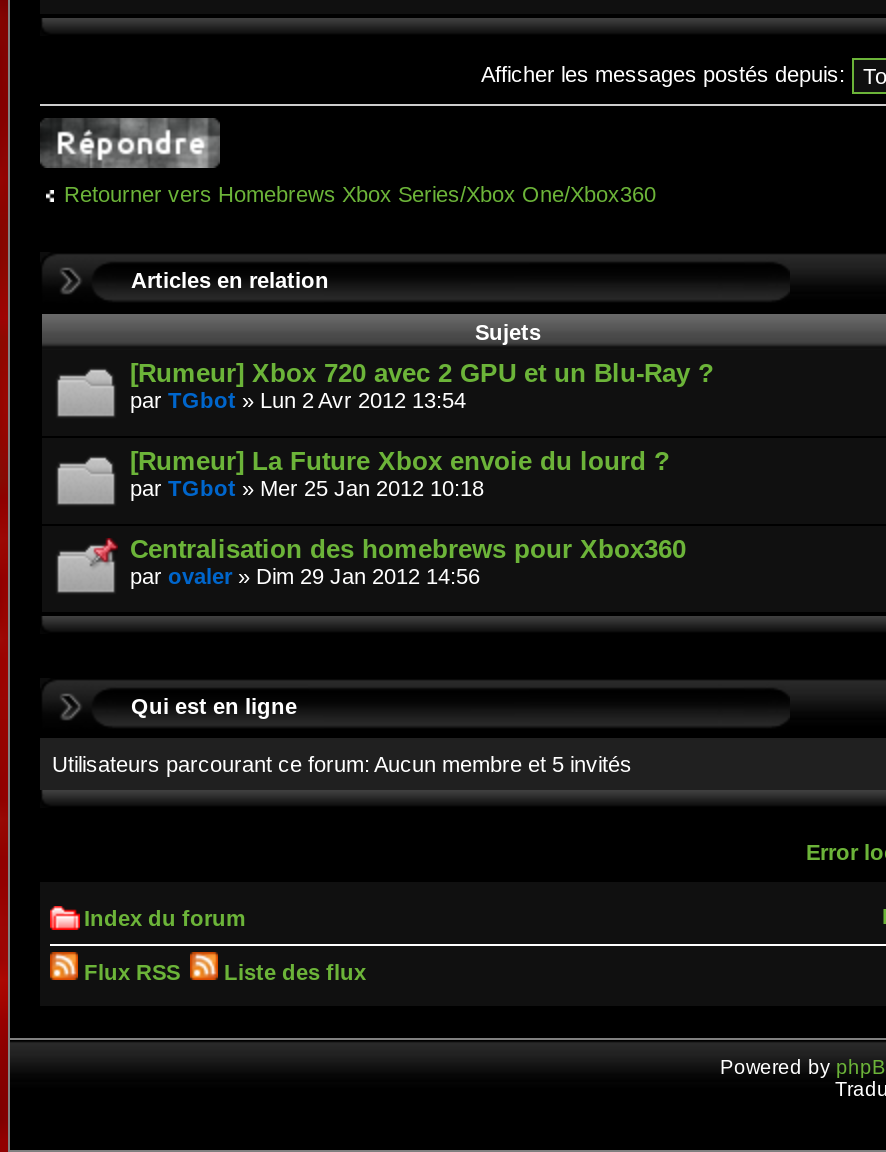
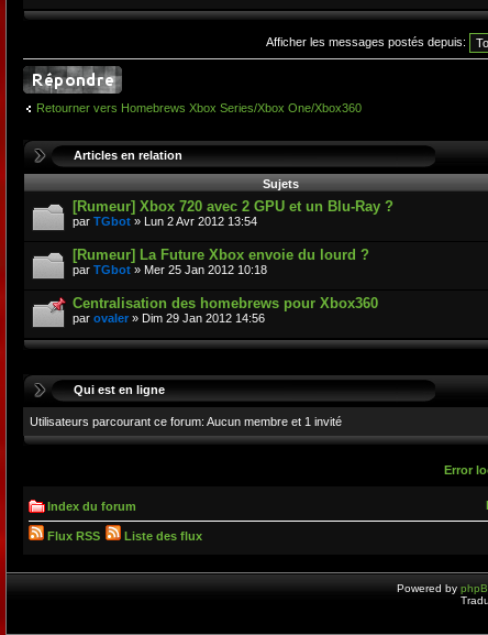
- Utilisateurs parcourant ce forum: Aucun membre et 5 invités
+ Utilisateurs parcourant ce forum: Aucun membre et 1 invité
